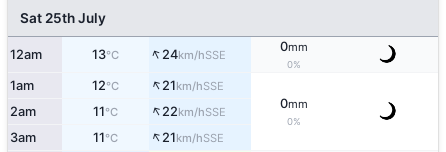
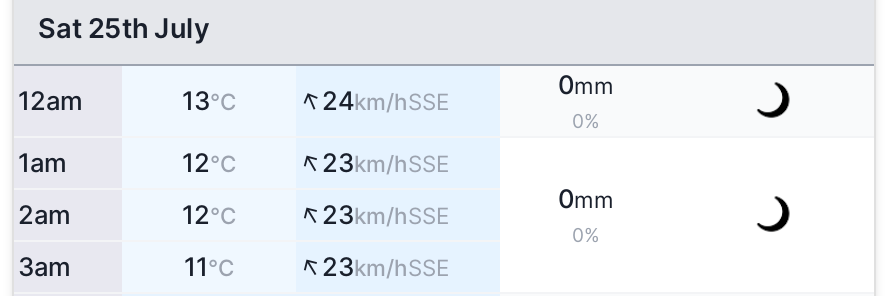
- 21km/hSSE
+ 23km/hSSE

- 11°C
+ 12°C

- 22km/hSSE
+ 23km/hSSE

- 21km/hSSE
+ 23km/hSSE
